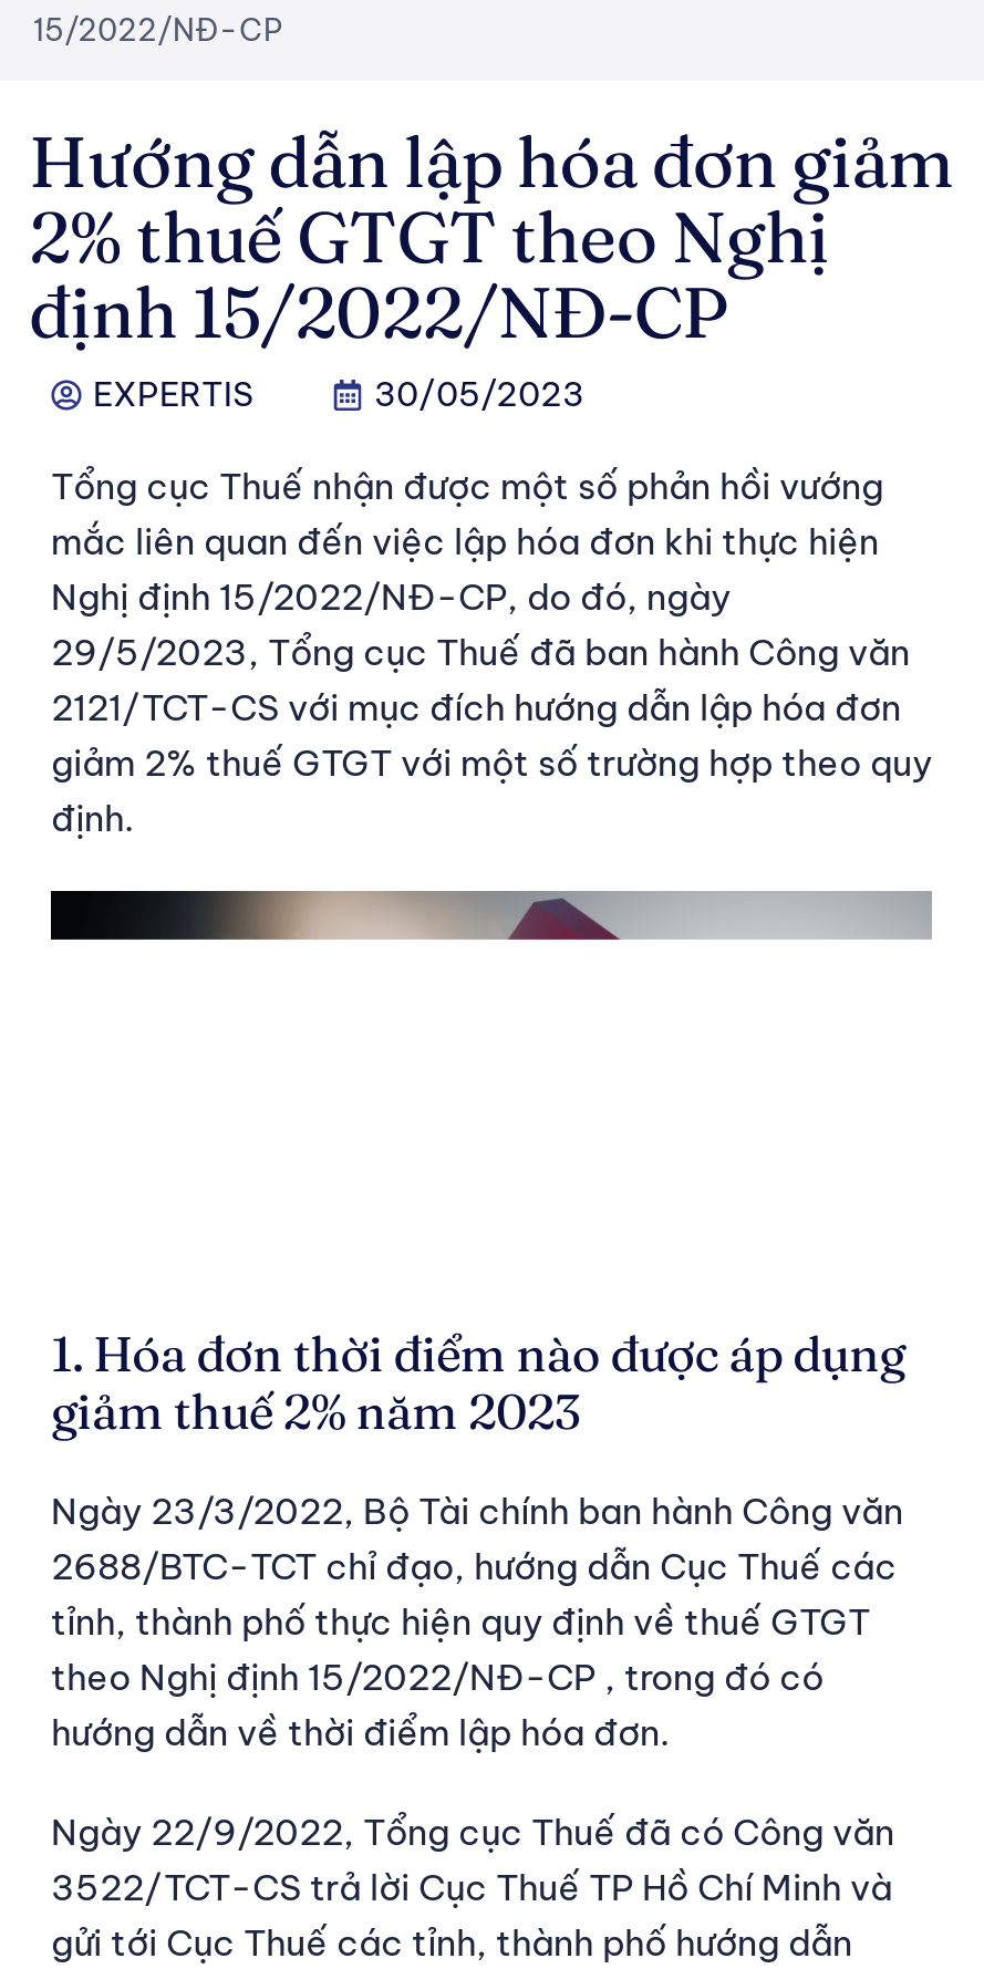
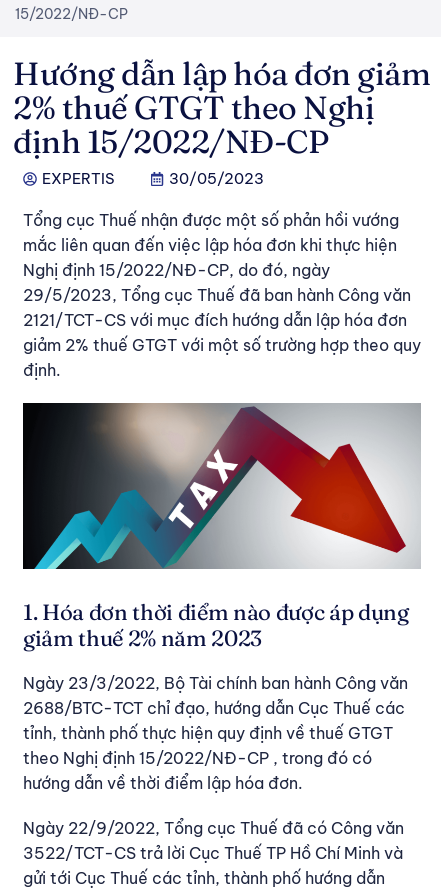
+ [image]
